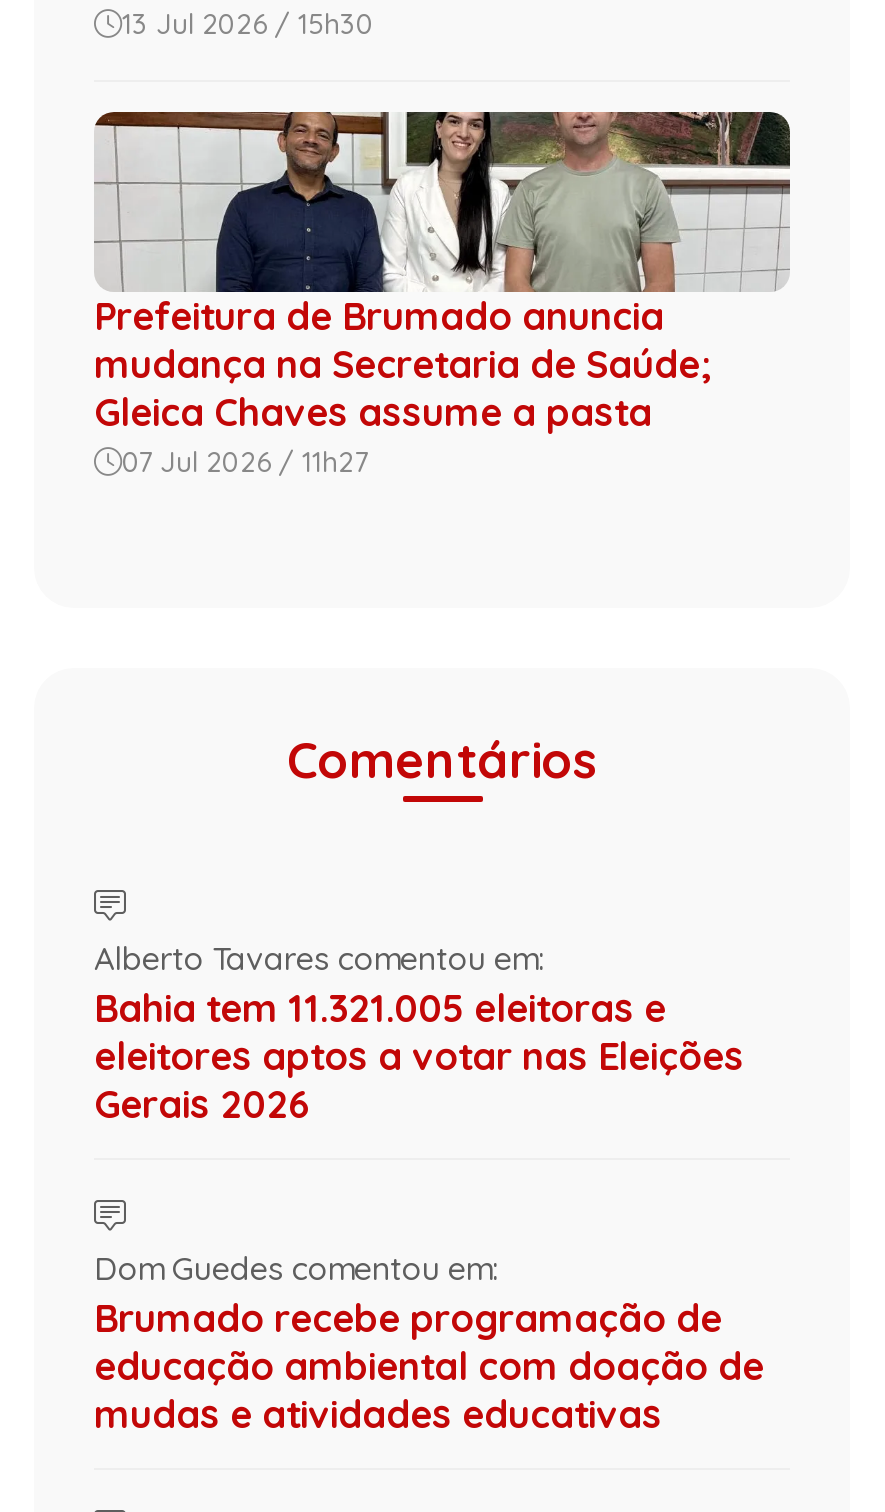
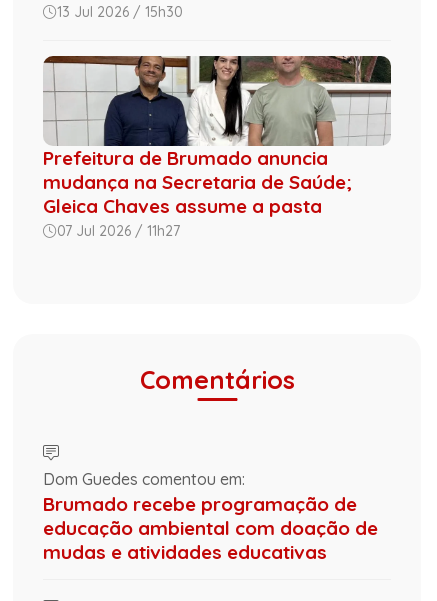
- Alberto Tavares comentou em:
- Bahia tem 11.321.005 eleitoras e
- eleitores aptos a votar nas Eleições
- Gerais 2026
